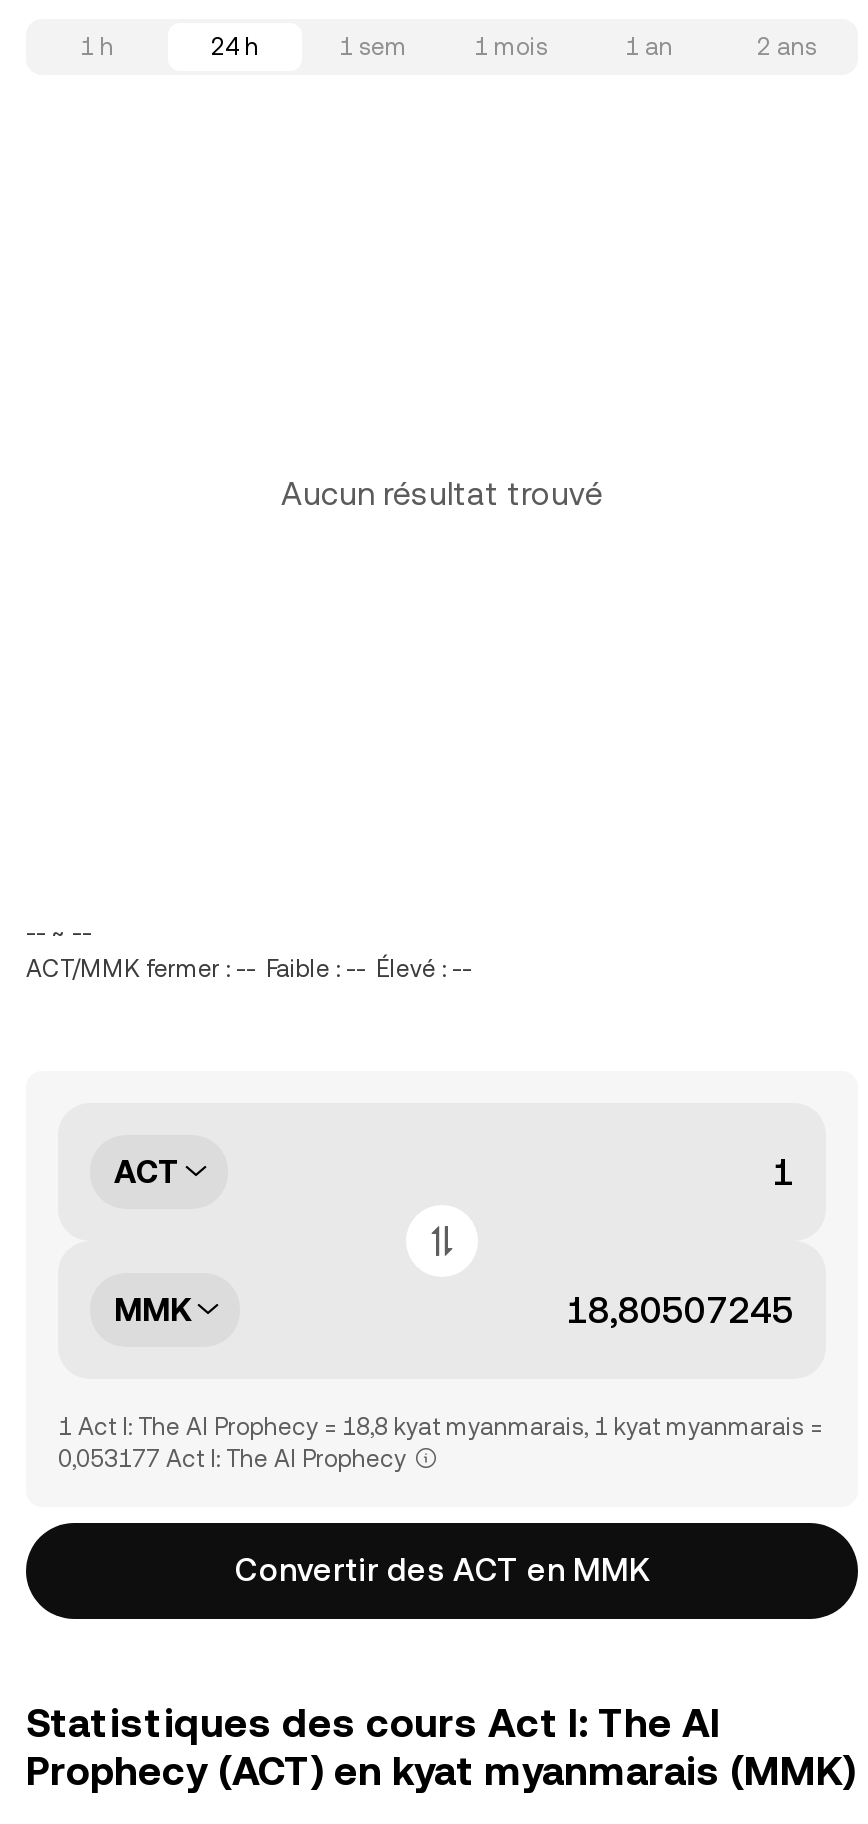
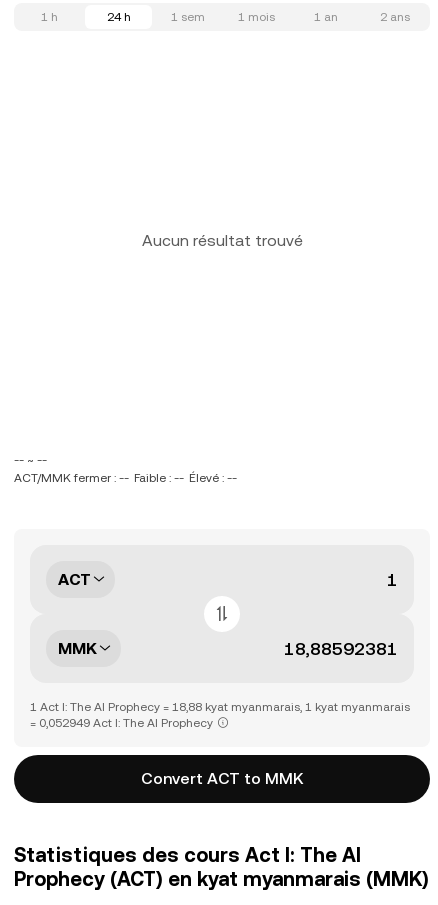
- 1 Act I: The AI Prophecy = 18,8 kyat myanmarais, 1 kyat myanmarais =
- 0,053177 Act I: The AI Prophecy
+ 1 Act I: The AI Prophecy = 18,88 kyat myanmarais, 1 kyat myanmarais
+ = 0,052949 Act I: The AI Prophecy

- Convertir des ACT en MMK
+ Convert ACT to MMK
